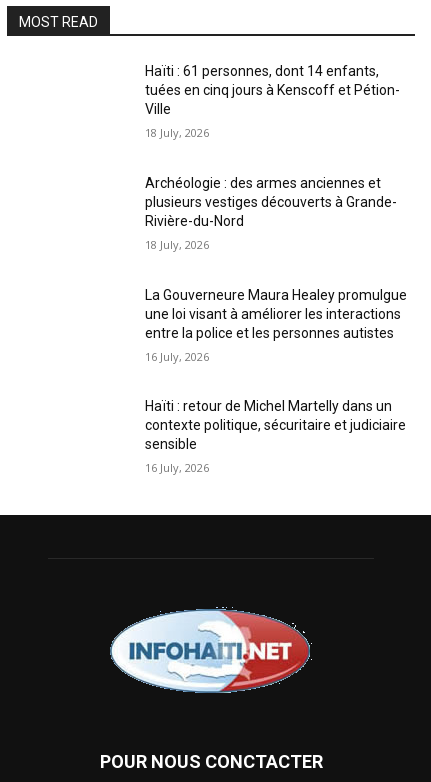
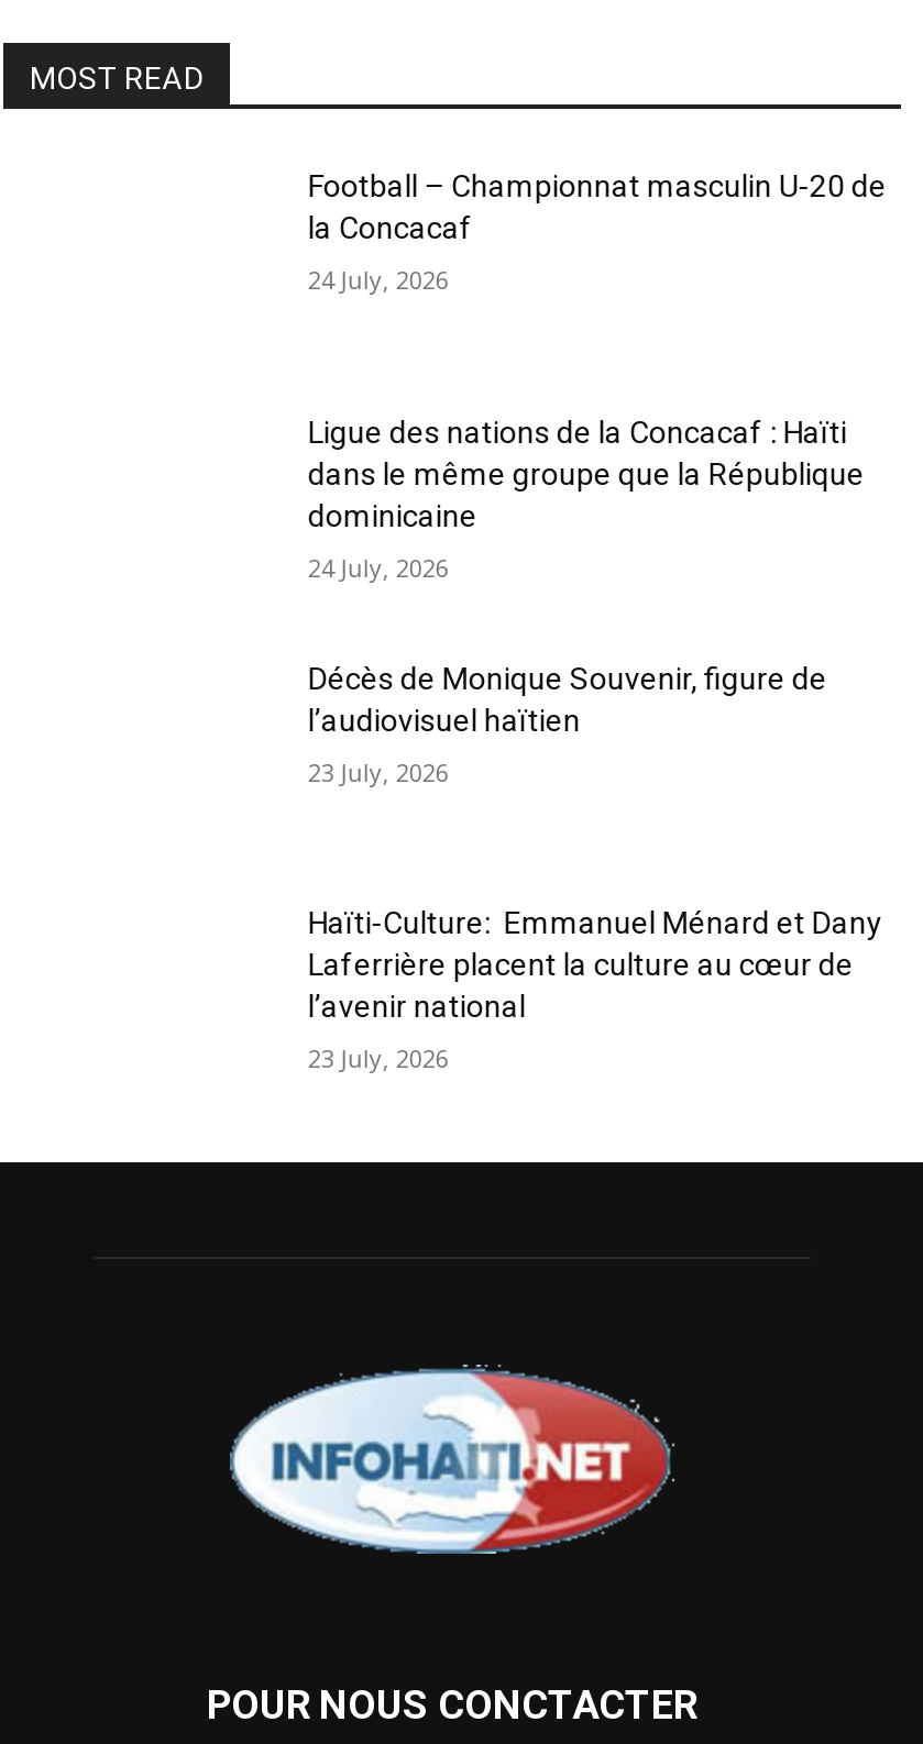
- Haïti : 61 personnes, dont 14 enfants,
- tuées en cinq jours à Kenscoff et Pétion-
- Ville
+ Football – Championnat masculin U-20 de
+ la Concacaf

- 18 July, 2026
+ 24 July, 2026

- Archéologie : des armes anciennes et
- plusieurs vestiges découverts à Grande-
- Rivière-du-Nord
+ Ligue des nations de la Concacaf : Haïti
+ dans le même groupe que la République
+ dominicaine

- 18 July, 2026
+ 24 July, 2026

- La Gouverneure Maura Healey promulgue
- une loi visant à améliorer les interactions
- entre la police et les personnes autistes
+ Décès de Monique Souvenir, figure de
+ l’audiovisuel haïtien

- 16 July, 2026
+ 23 July, 2026

- Haïti : retour de Michel Martelly dans un
- contexte politique, sécuritaire et judiciaire
- sensible
+ Haïti-Culture: Emmanuel Ménard et Dany
+ Laferrière placent la culture au cœur de
+ l’avenir national

- 16 July, 2026
+ 23 July, 2026
